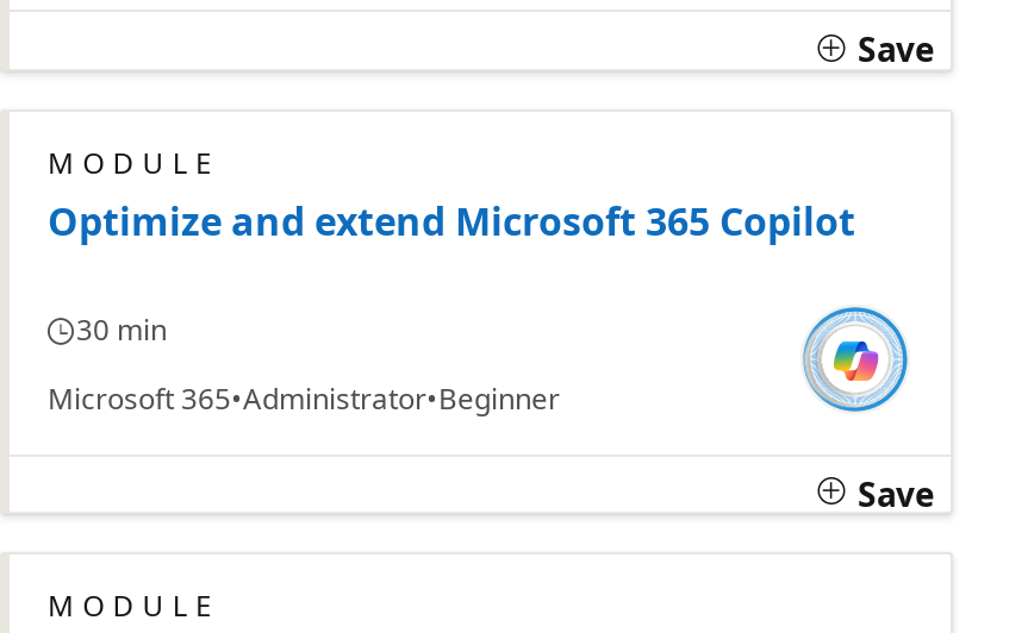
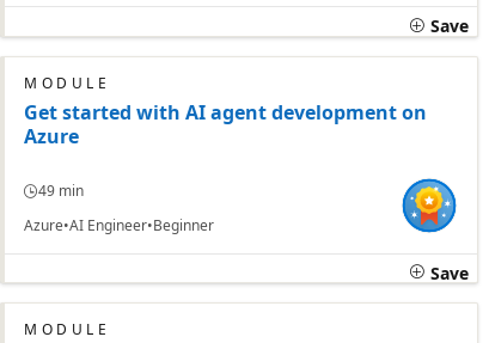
- Optimize and extend Microsoft 365 Copilot
+ Get started with AI agent development on
+ Azure

- 30 min
+ 49 min

- [image]
+ [image]

- Microsoft 365 Administrator Beginner
+ Azure AI Engineer Beginner
